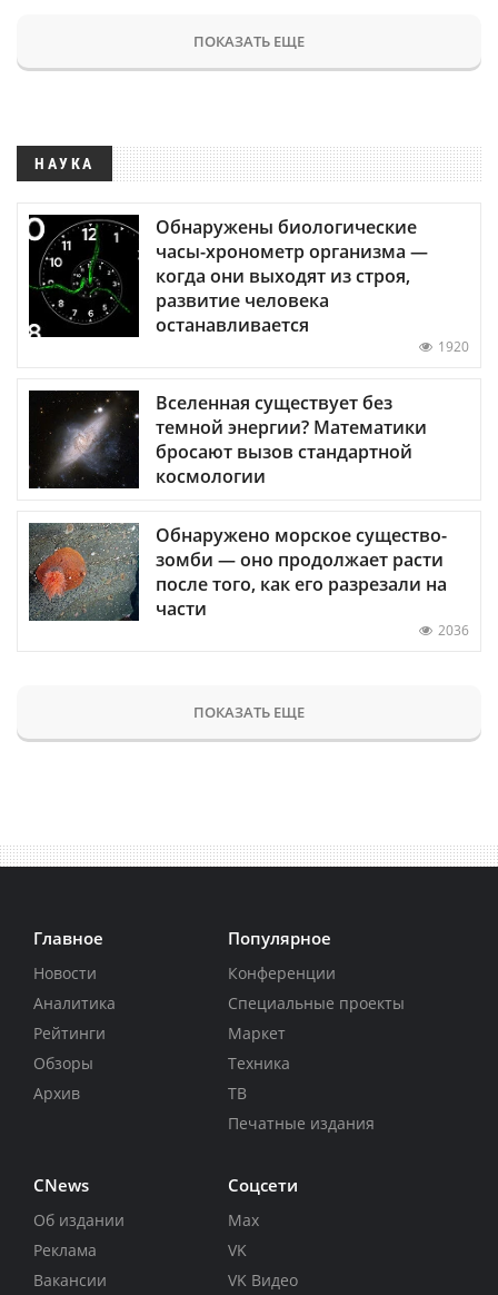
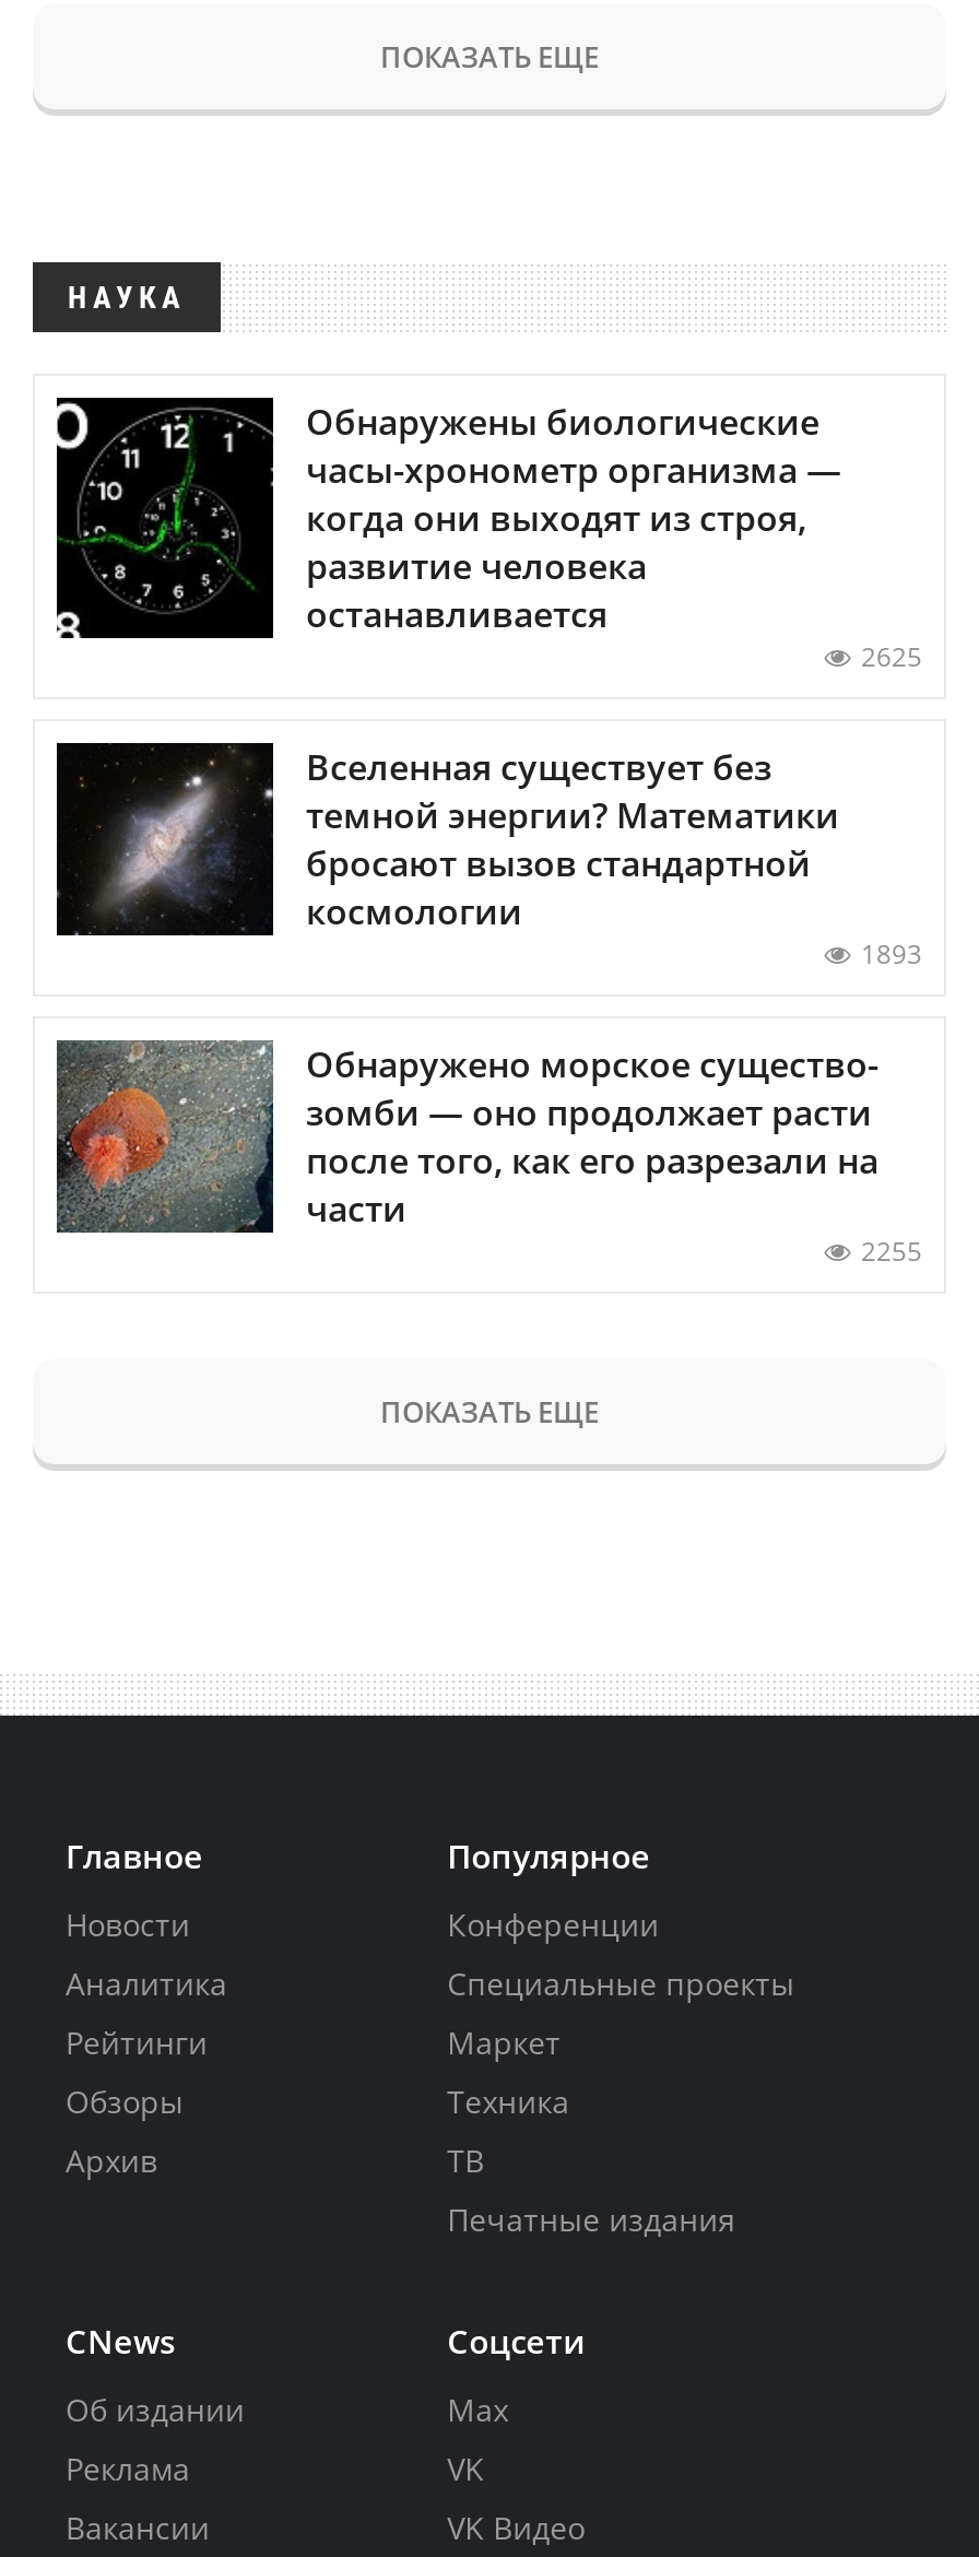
- 1920
+ 2625

+ 1893

- 2036
+ 2255
